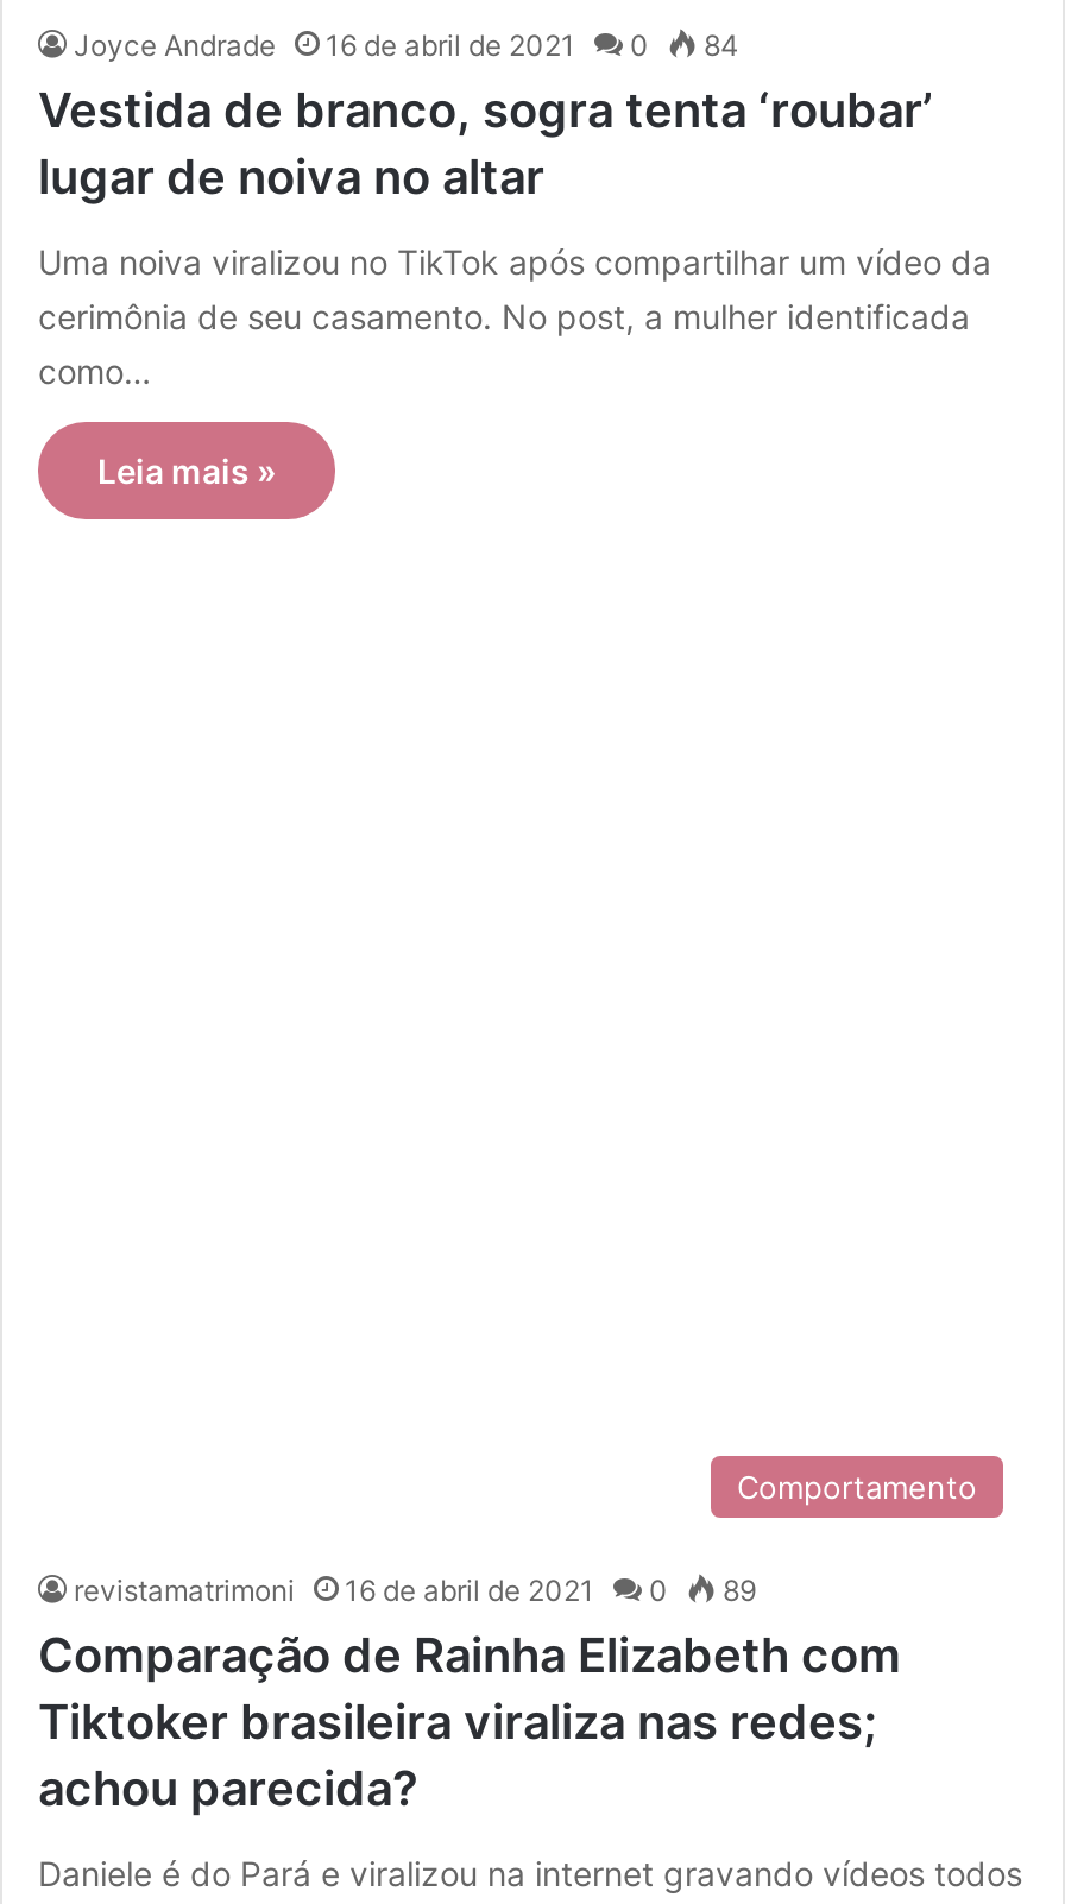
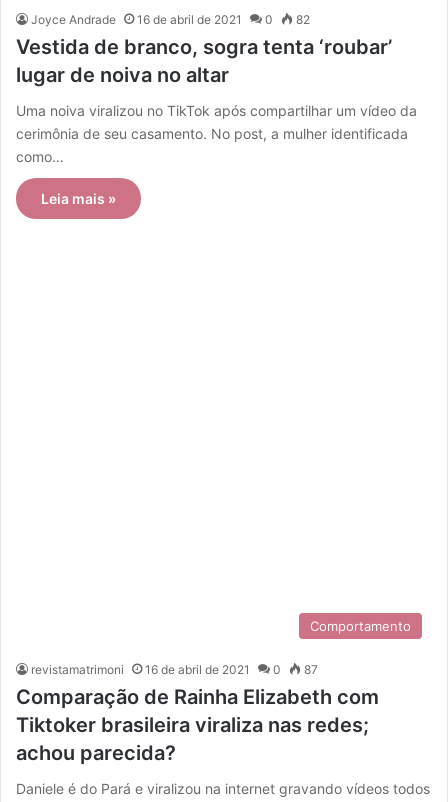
- Joyce Andrade 16 de abril de 2021 0 84
+ Joyce Andrade 16 de abril de 2021 0 82

- revistamatrimoni 16 de abril de 2021 0 89
+ revistamatrimoni 16 de abril de 2021 0 87
